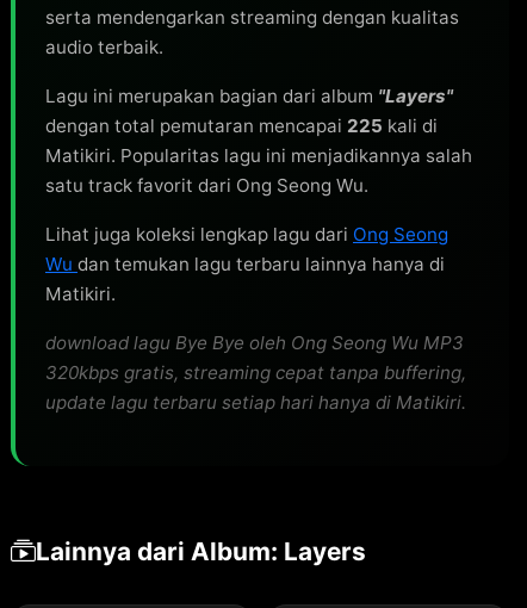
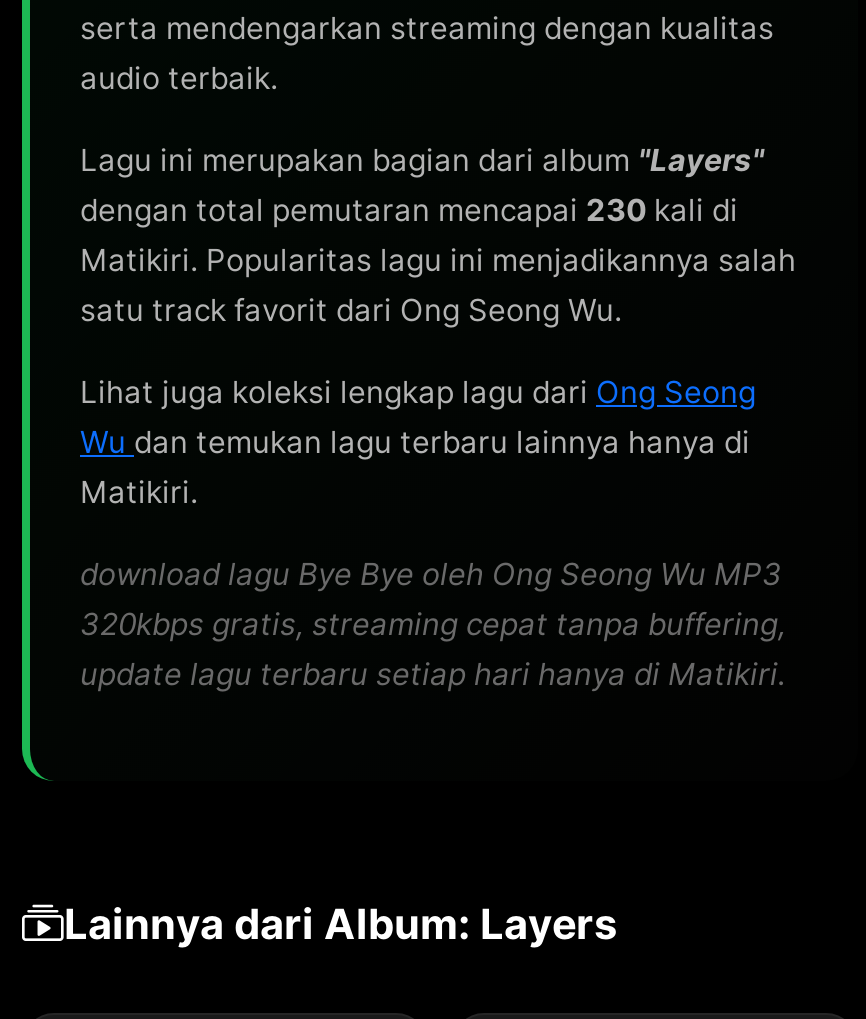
- dengan total pemutaran mencapai 225 kali di
+ dengan total pemutaran mencapai 230 kali di
